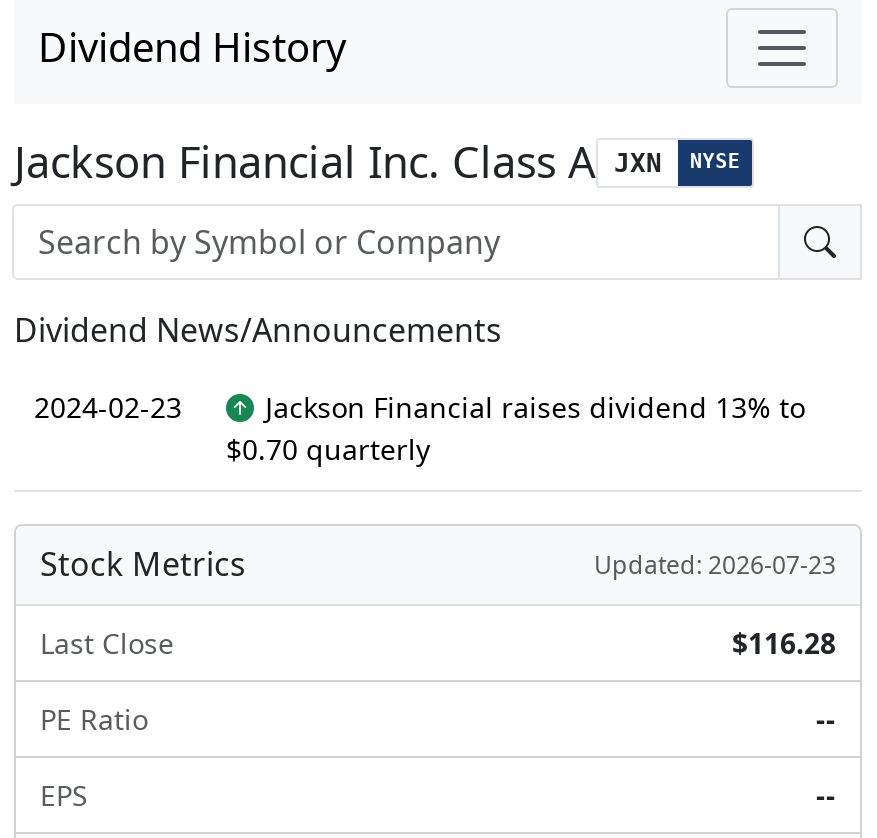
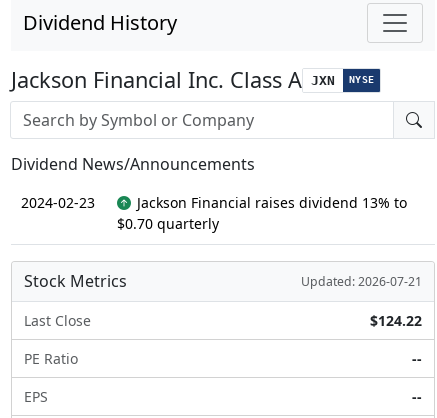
- Updated: 2026-07-23
+ Updated: 2026-07-21

- $116.28
+ $124.22
